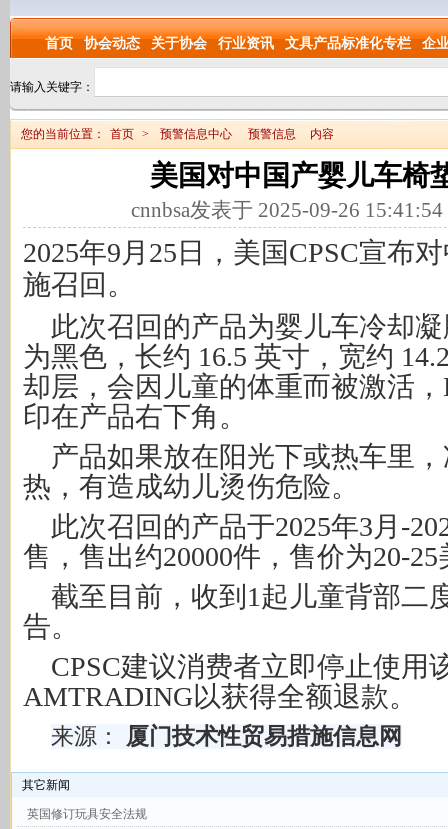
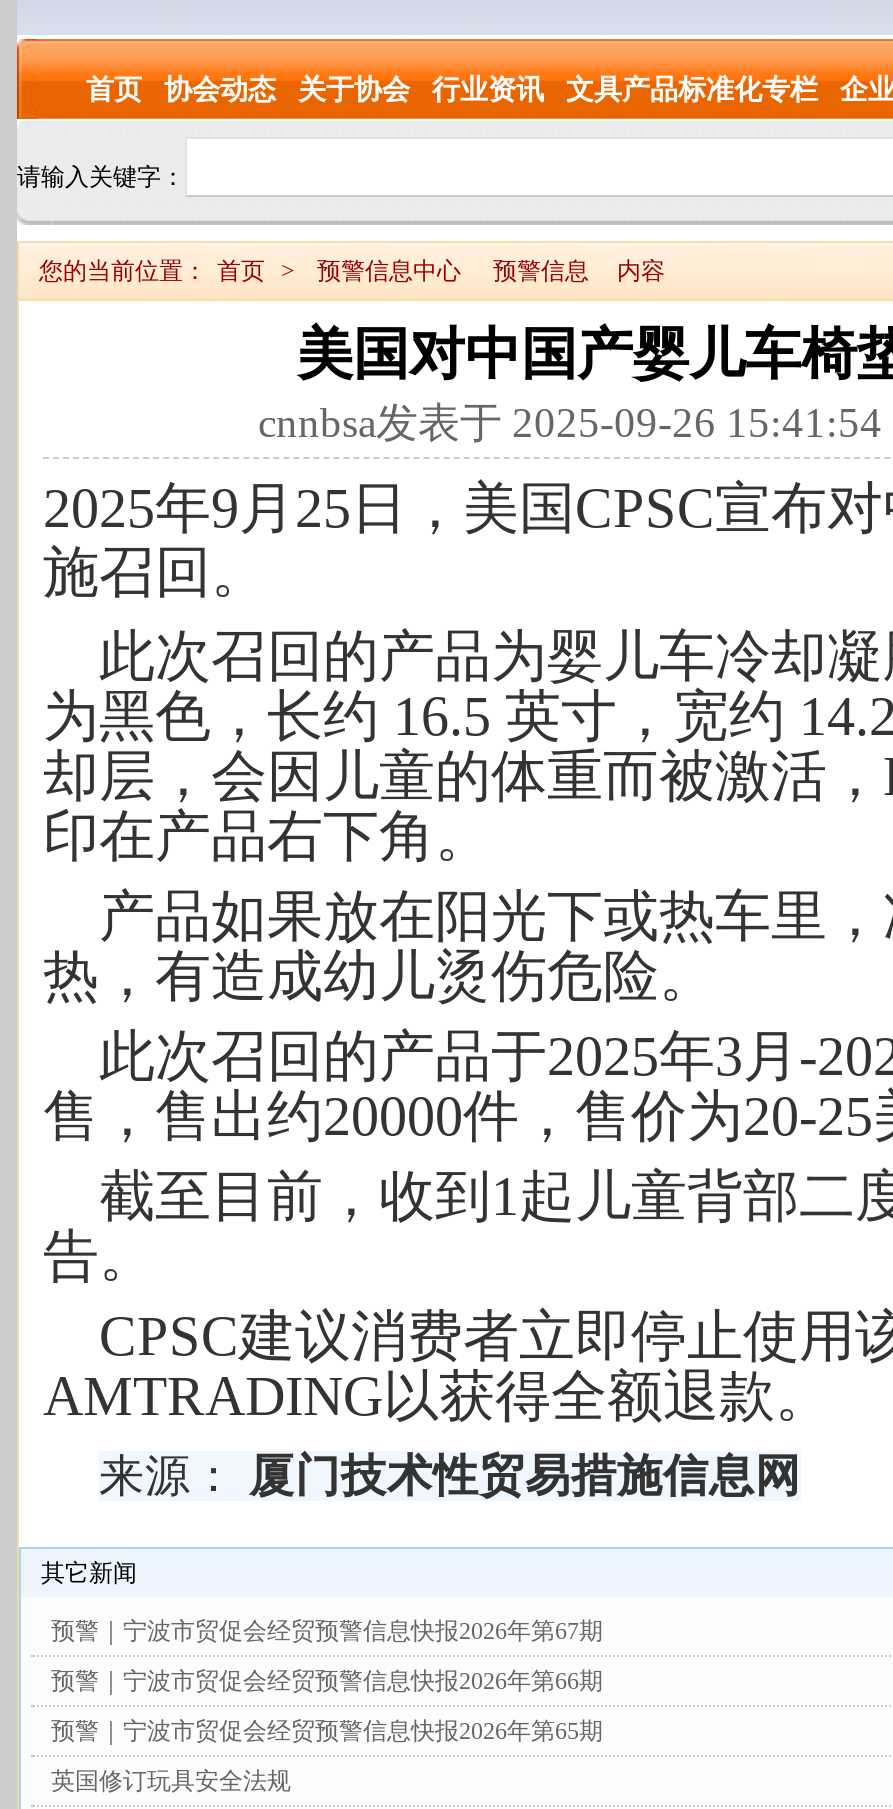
+ 预警｜宁波市贸促会经贸预警信息快报2026年第67期
+ 预警｜宁波市贸促会经贸预警信息快报2026年第66期
+ 预警｜宁波市贸促会经贸预警信息快报2026年第65期
